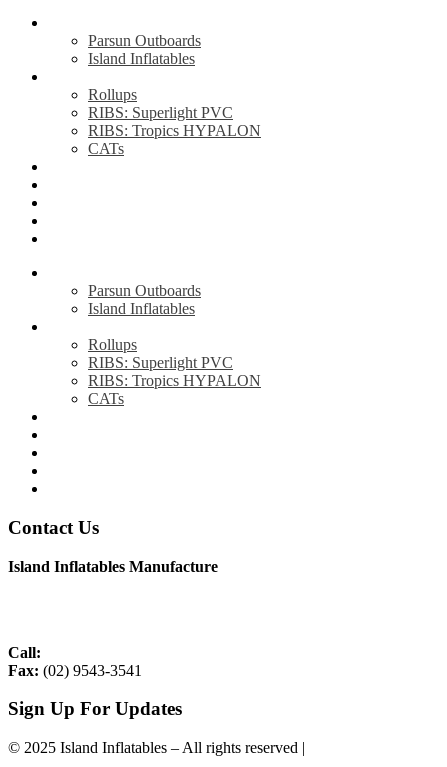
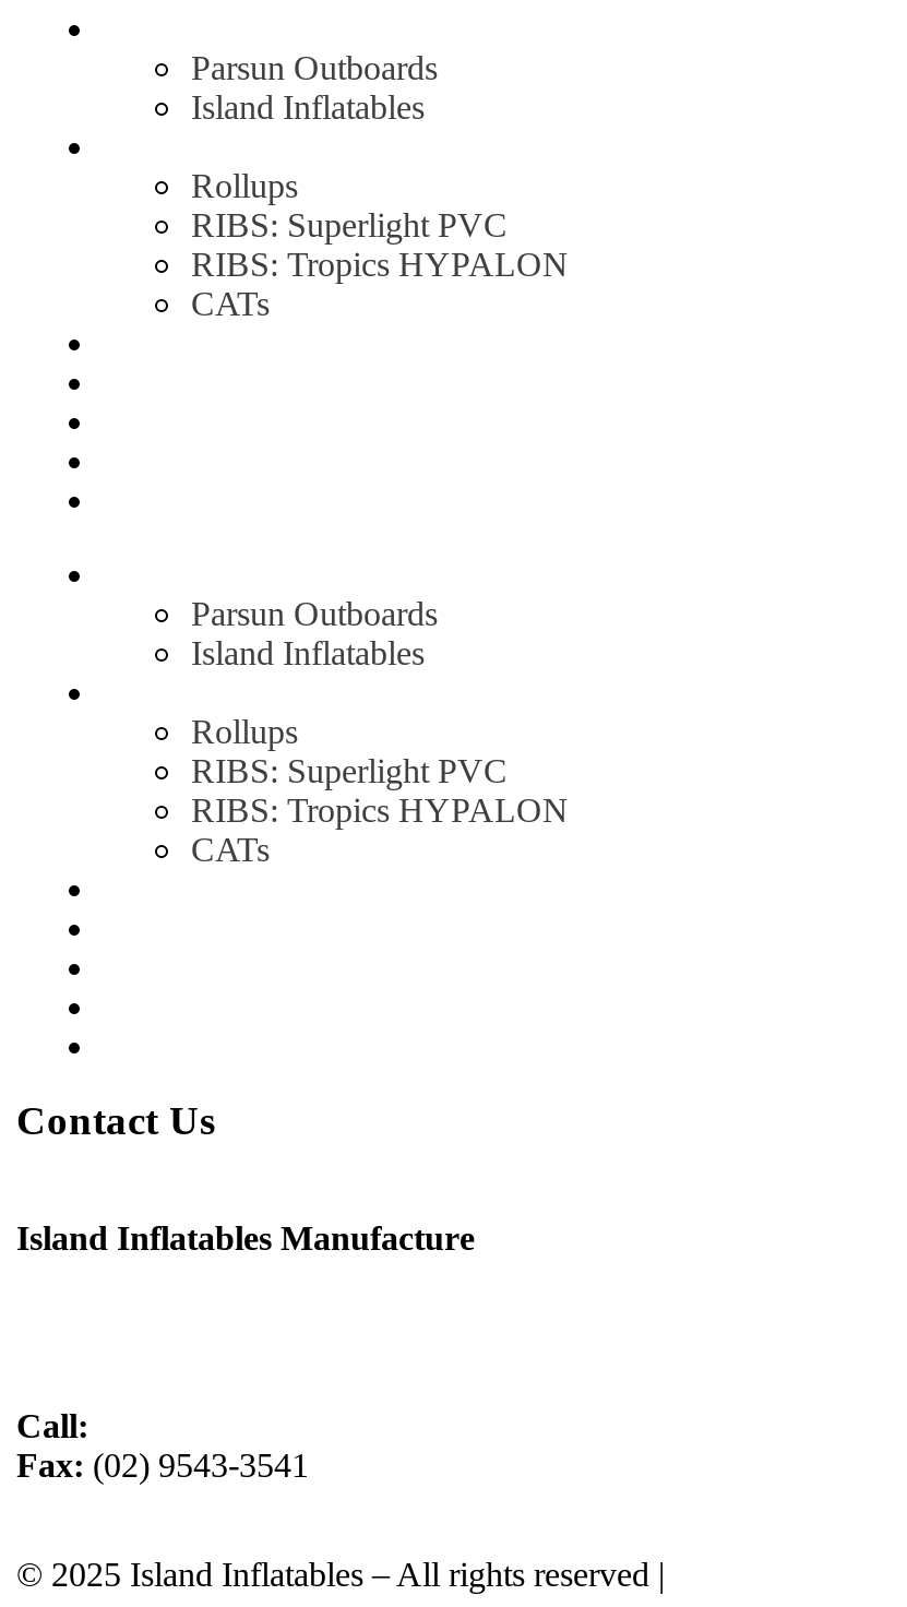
- Sign Up For Updates
